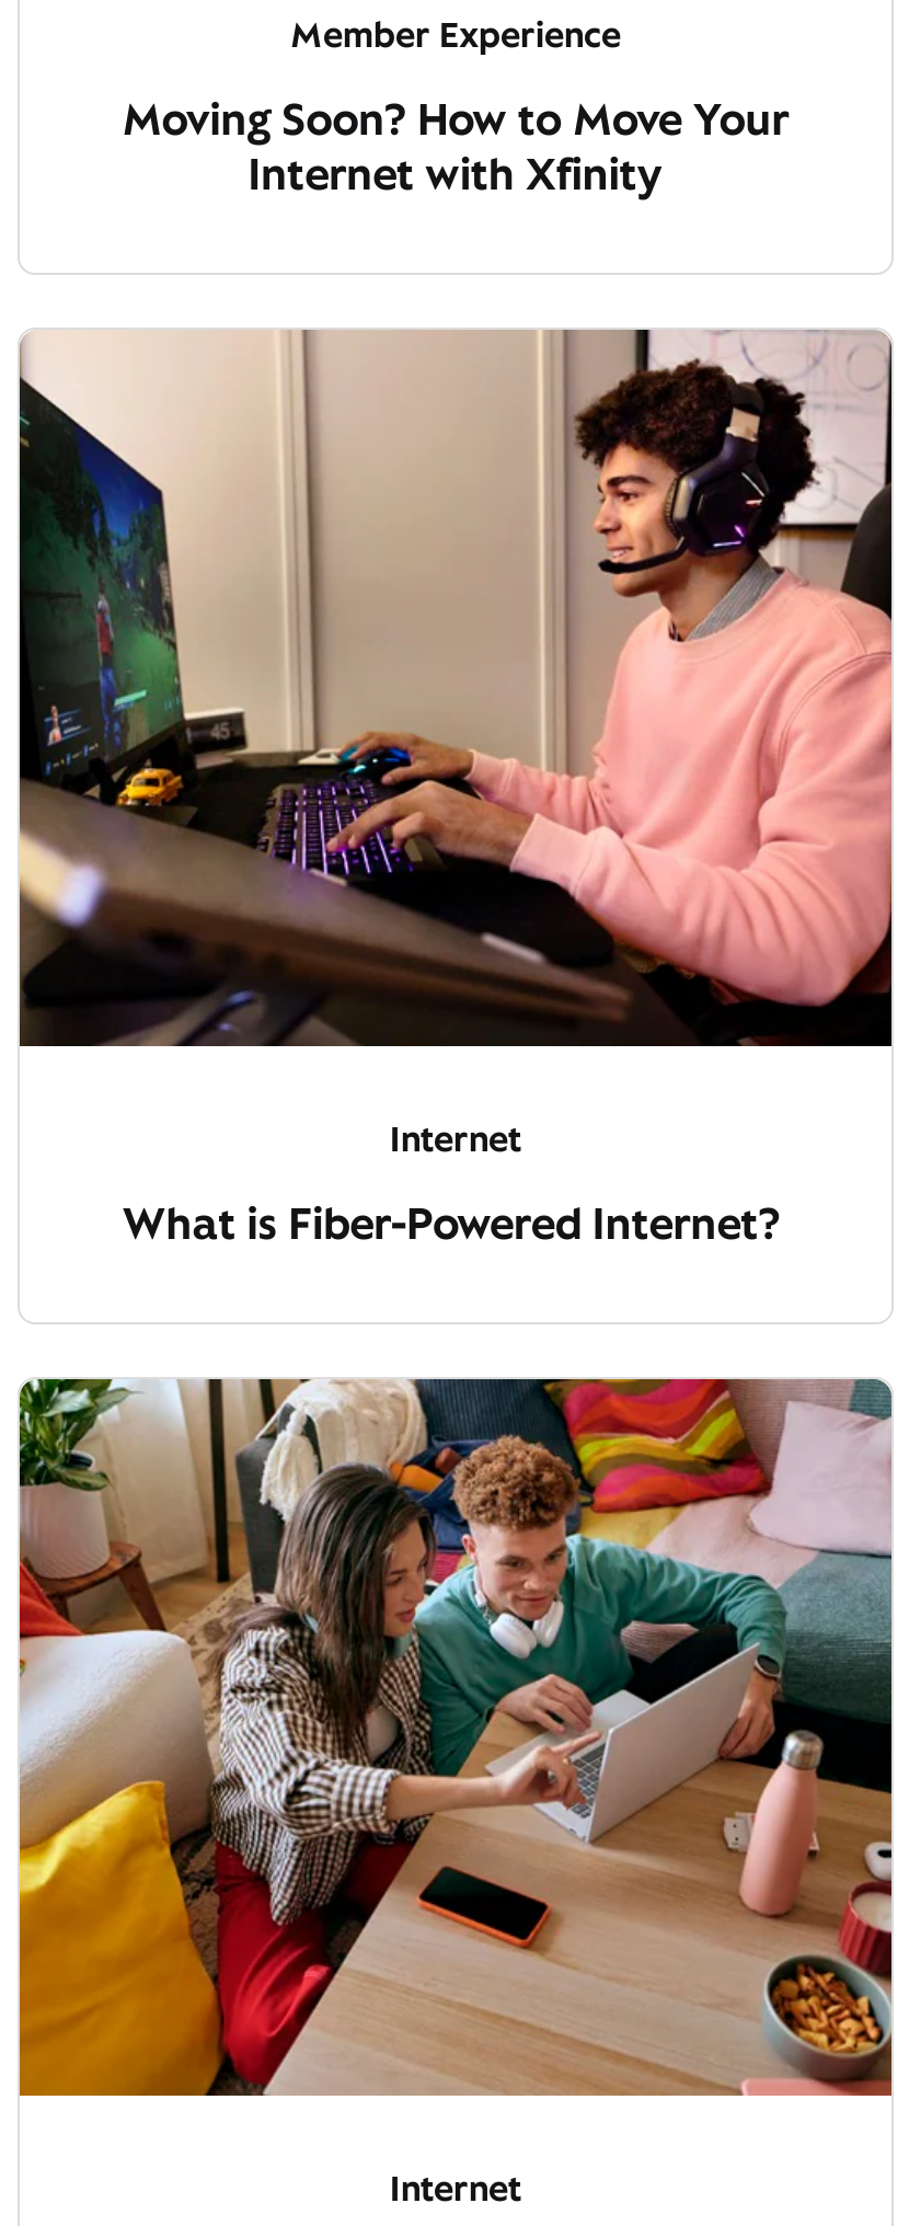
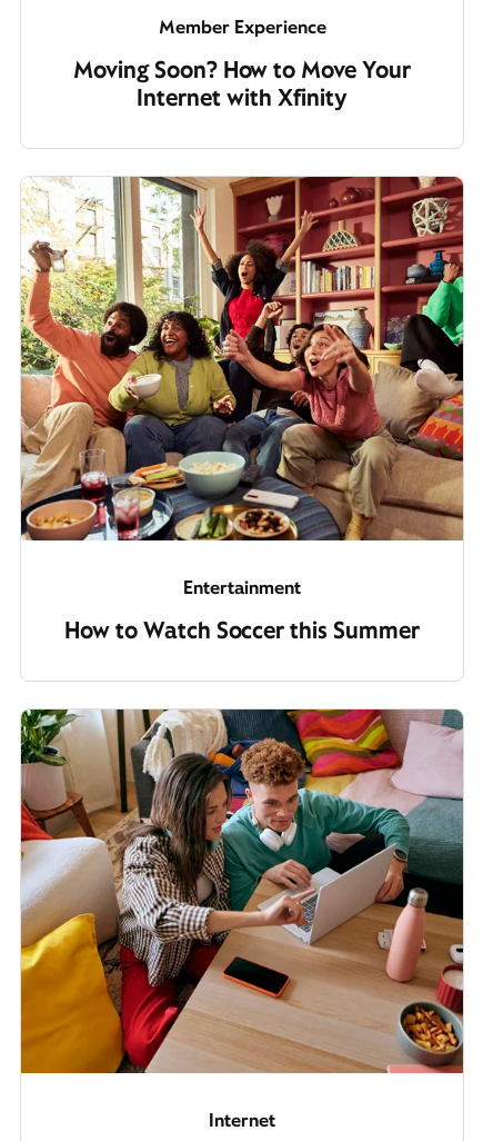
- [image]
- Internet
+ [image]
+ Entertainment

- What is Fiber-Powered Internet?
+ How to Watch Soccer this Summer
